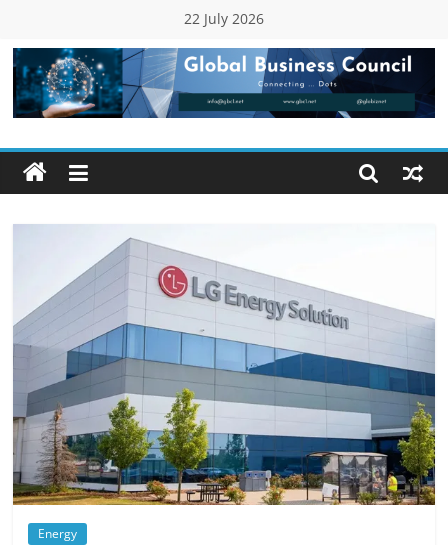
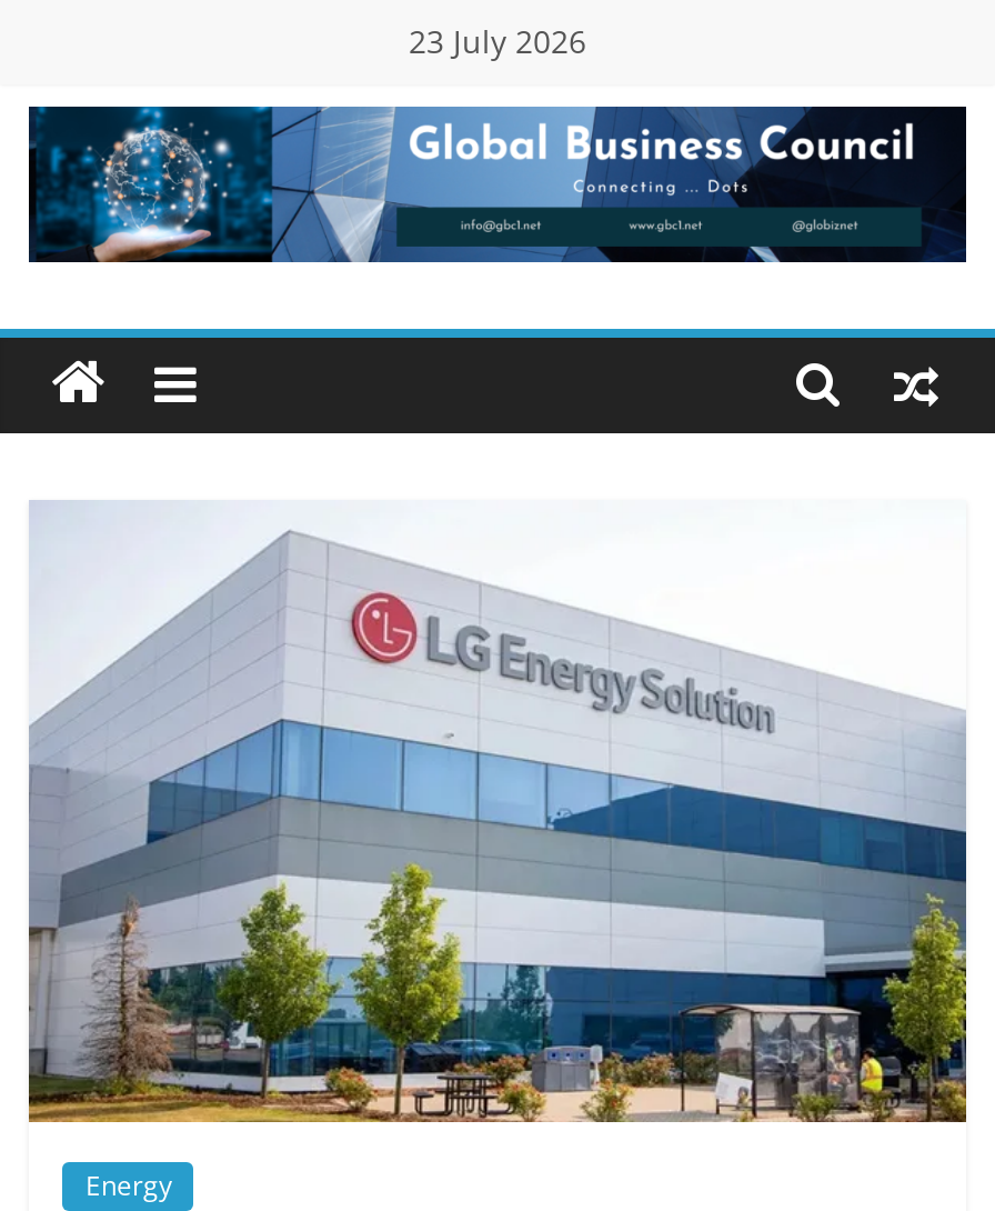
- 22 July 2026
+ 23 July 2026
